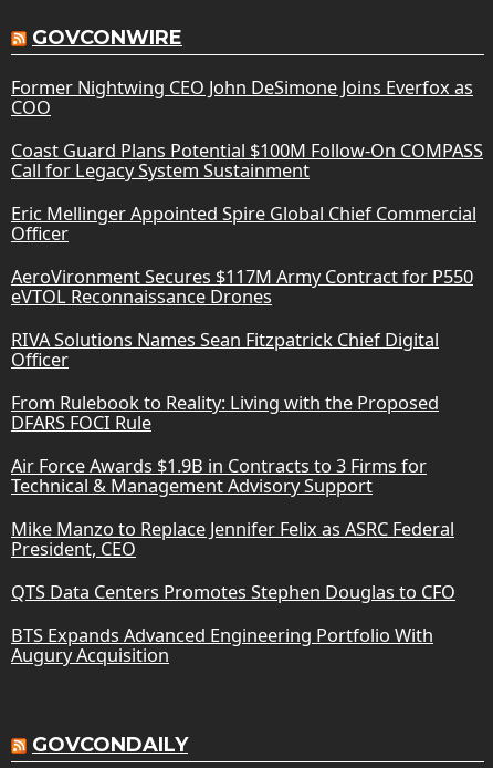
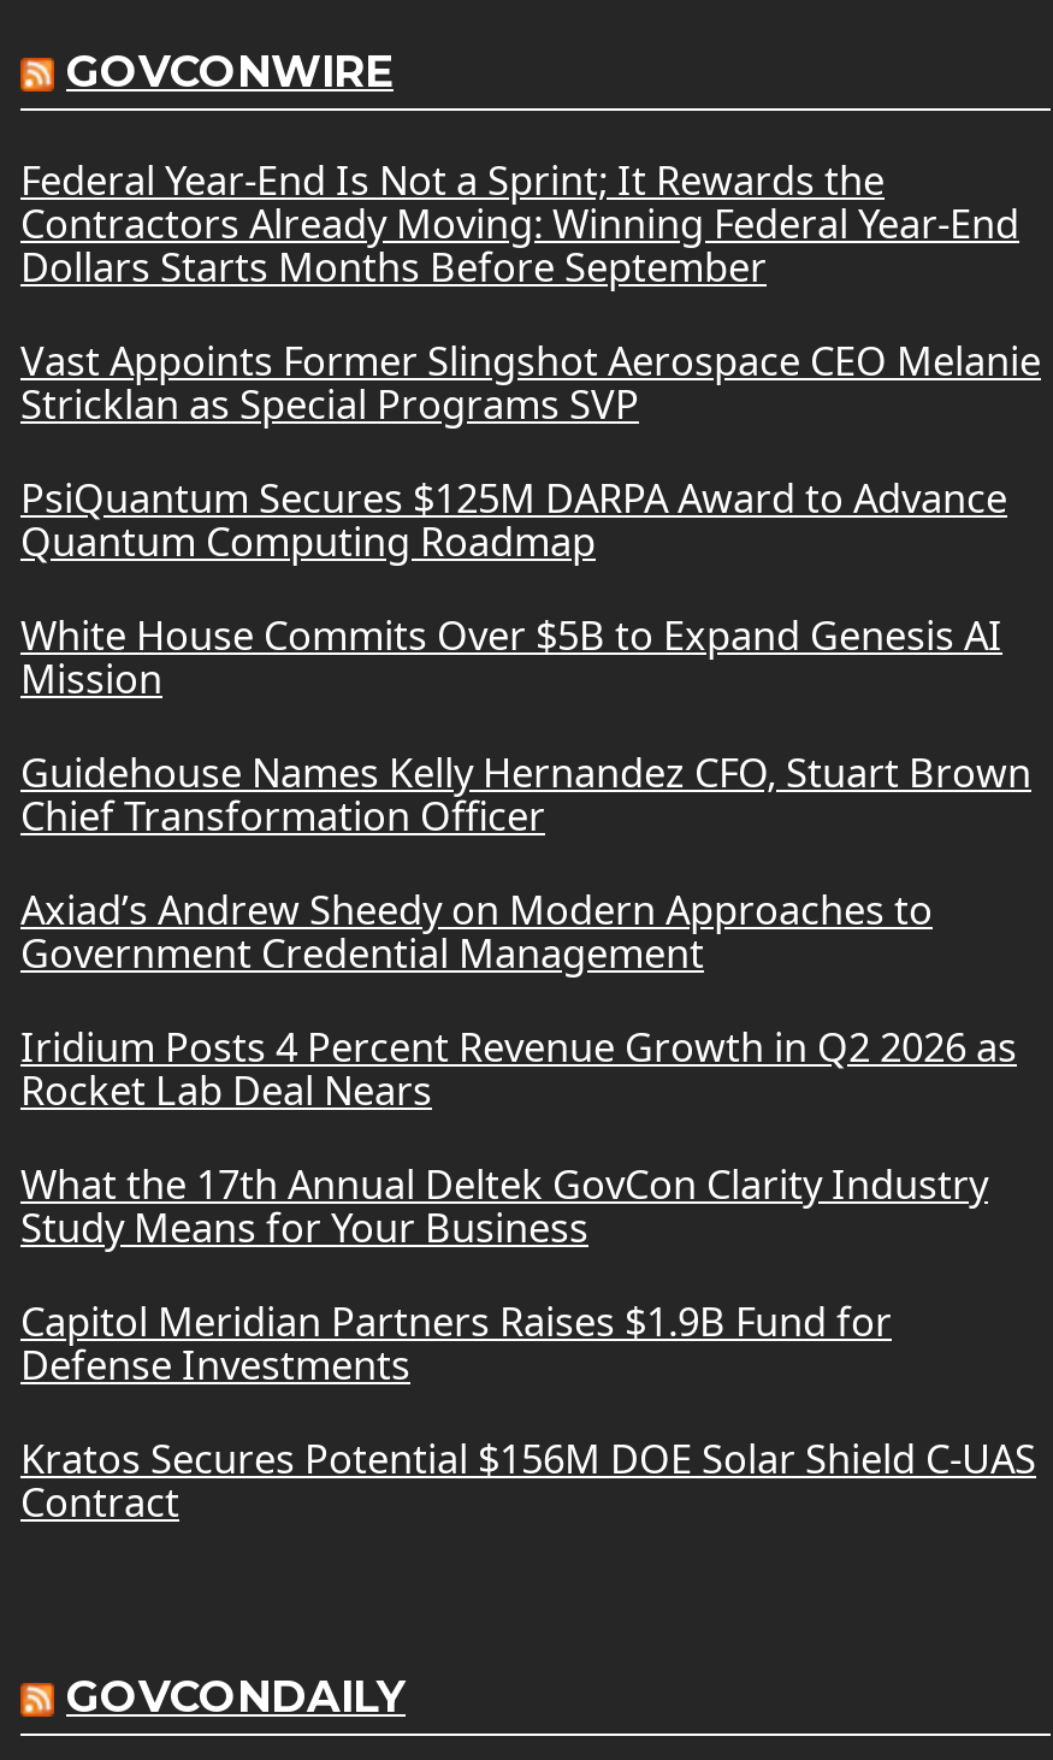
- Former Nightwing CEO John DeSimone Joins Everfox as
- COO
+ Federal Year-End Is Not a Sprint; It Rewards the
+ Contractors Already Moving: Winning Federal Year-End
+ Dollars Starts Months Before September

- Coast Guard Plans Potential $100M Follow-On COMPASS
- Call for Legacy System Sustainment
+ Vast Appoints Former Slingshot Aerospace CEO Melanie
+ Stricklan as Special Programs SVP

- Eric Mellinger Appointed Spire Global Chief Commercial
- Officer
+ PsiQuantum Secures $125M DARPA Award to Advance
+ Quantum Computing Roadmap

- AeroVironment Secures $117M Army Contract for P550
- eVTOL Reconnaissance Drones
+ White House Commits Over $5B to Expand Genesis AI
+ Mission

- RIVA Solutions Names Sean Fitzpatrick Chief Digital
- Officer
+ Guidehouse Names Kelly Hernandez CFO, Stuart Brown
+ Chief Transformation Officer

- From Rulebook to Reality: Living with the Proposed
- DFARS FOCI Rule
+ Axiad’s Andrew Sheedy on Modern Approaches to
+ Government Credential Management

- Air Force Awards $1.9B in Contracts to 3 Firms for
- Technical & Management Advisory Support
+ Iridium Posts 4 Percent Revenue Growth in Q2 2026 as
+ Rocket Lab Deal Nears

- Mike Manzo to Replace Jennifer Felix as ASRC Federal
- President, CEO
+ What the 17th Annual Deltek GovCon Clarity Industry
+ Study Means for Your Business

- QTS Data Centers Promotes Stephen Douglas to CFO
+ Capitol Meridian Partners Raises $1.9B Fund for
+ Defense Investments

- BTS Expands Advanced Engineering Portfolio With
- Augury Acquisition
+ Kratos Secures Potential $156M DOE Solar Shield C-UAS
+ Contract
